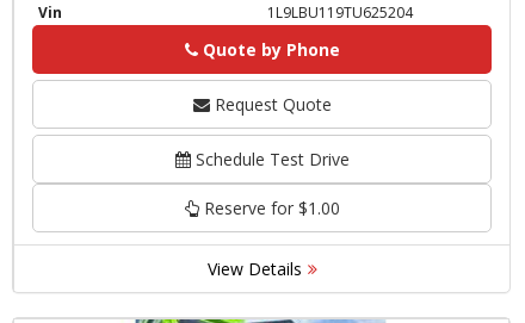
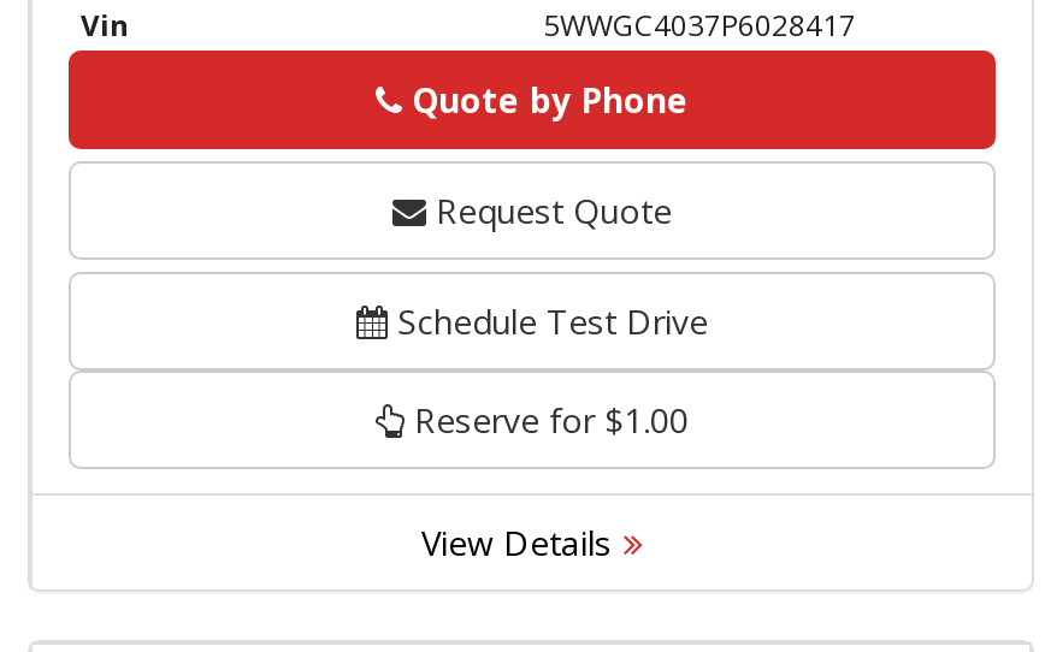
- 1L9LBU119TU625204
+ 5WWGC4037P6028417
